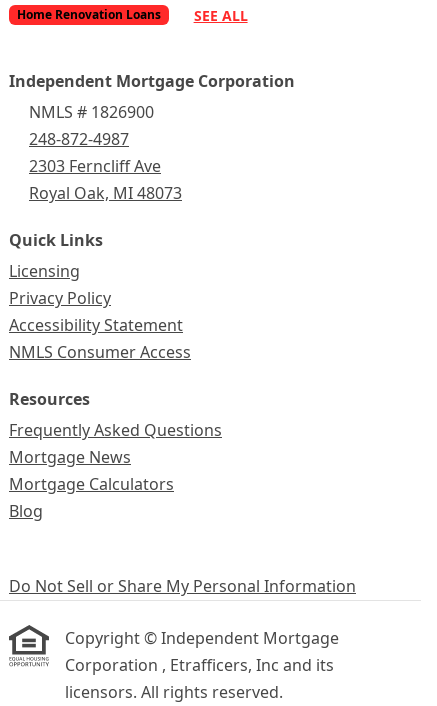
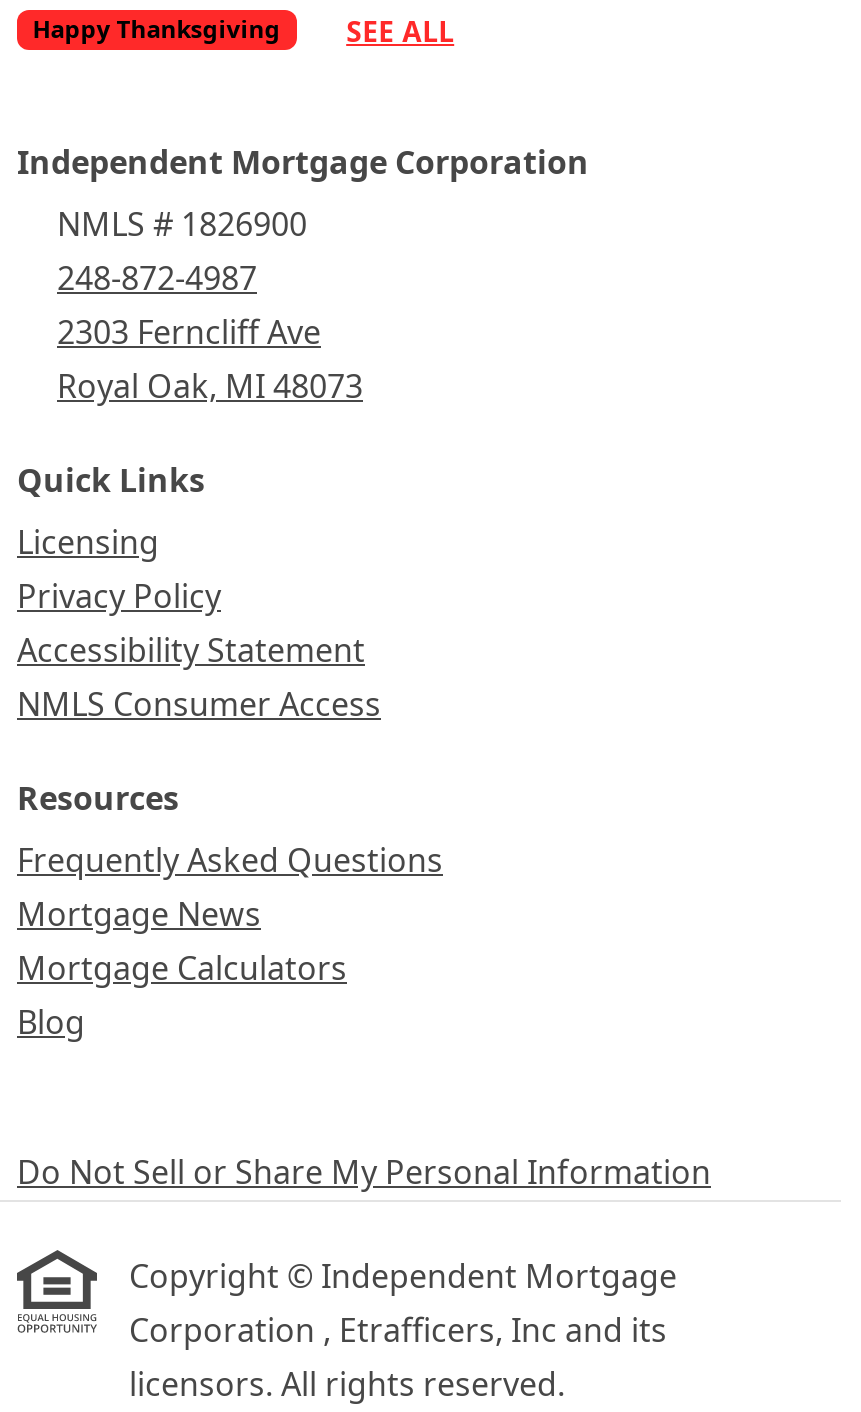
- Home Renovation Loans
+ Happy Thanksgiving
